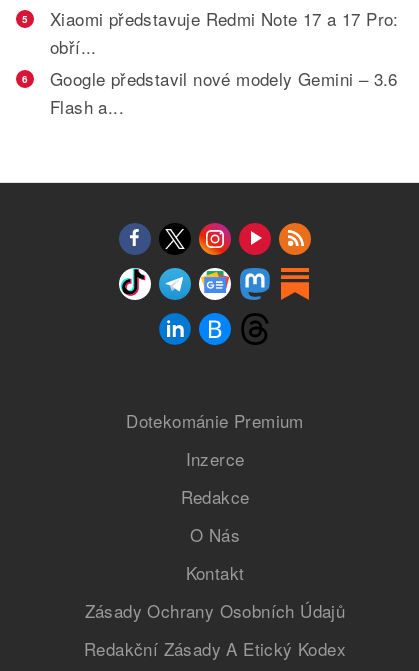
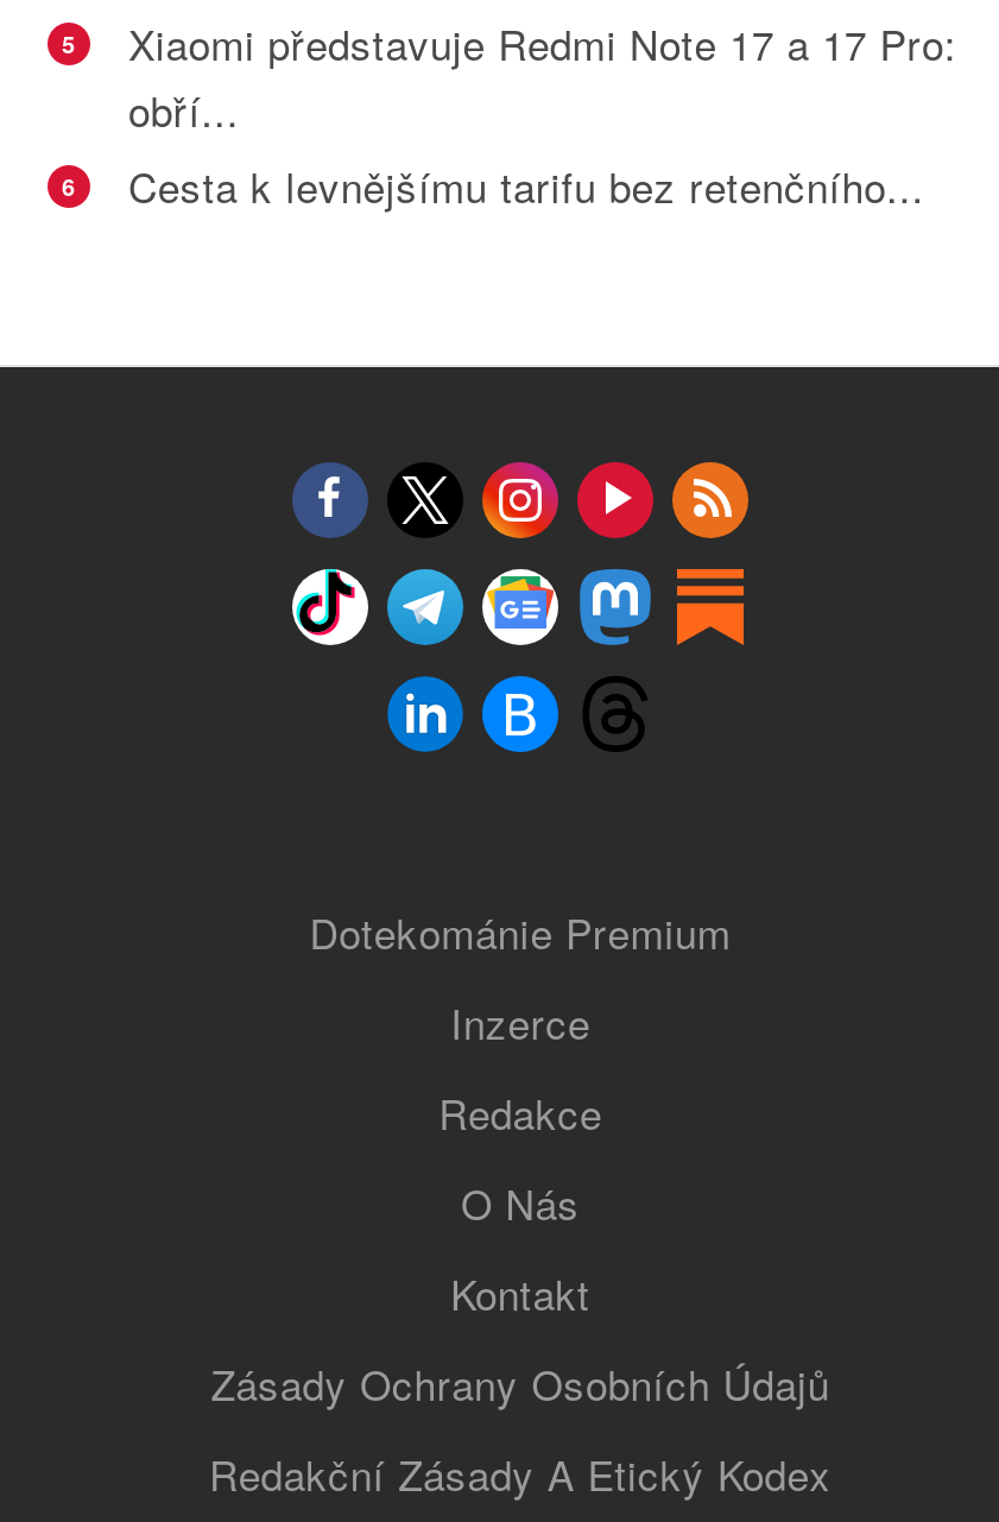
- Google představil nové modely Gemini – 3.6
- Flash a...
+ Cesta k levnějšímu tarifu bez retenčního...
